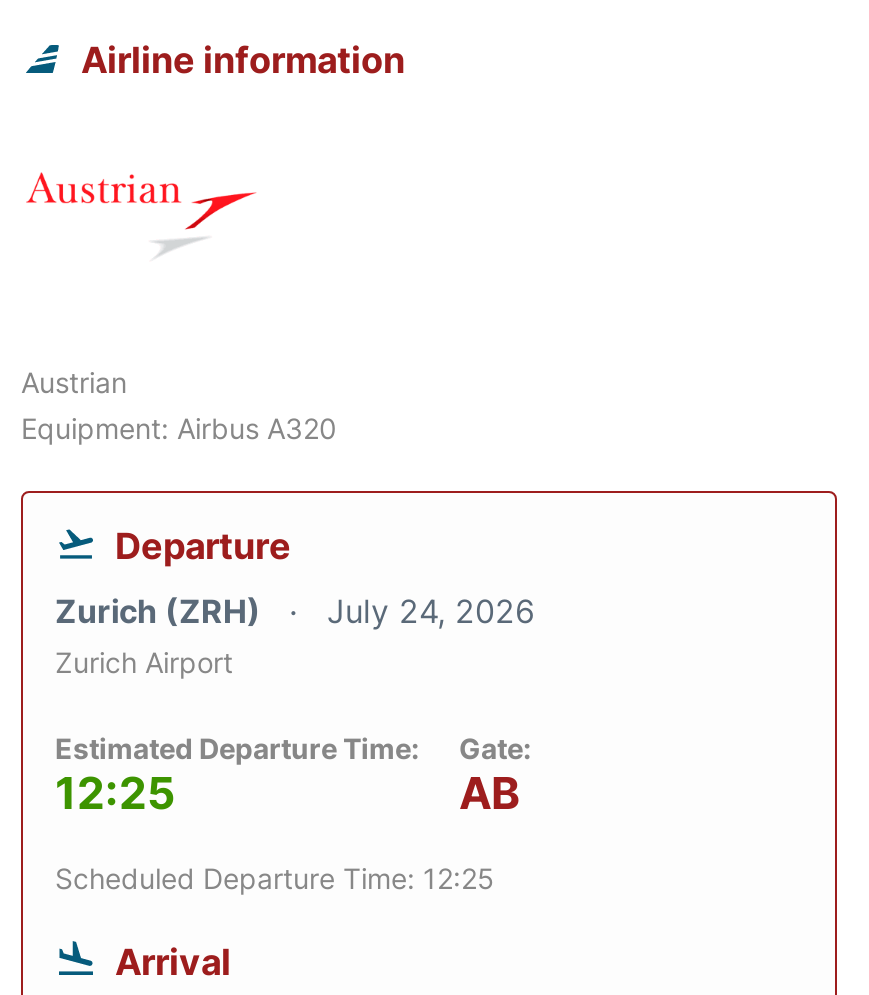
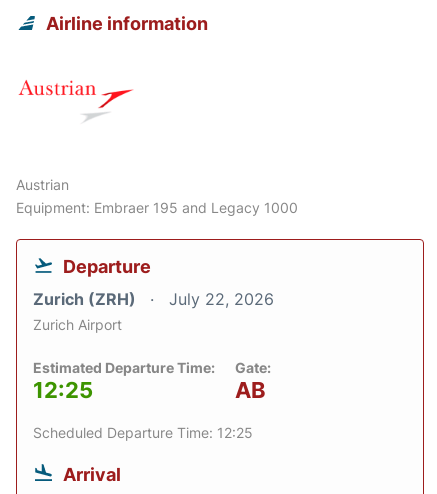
- Equipment: Airbus A320
+ Equipment: Embraer 195 and Legacy 1000

- Zurich (ZRH) July 24, 2026
+ Zurich (ZRH) July 22, 2026
